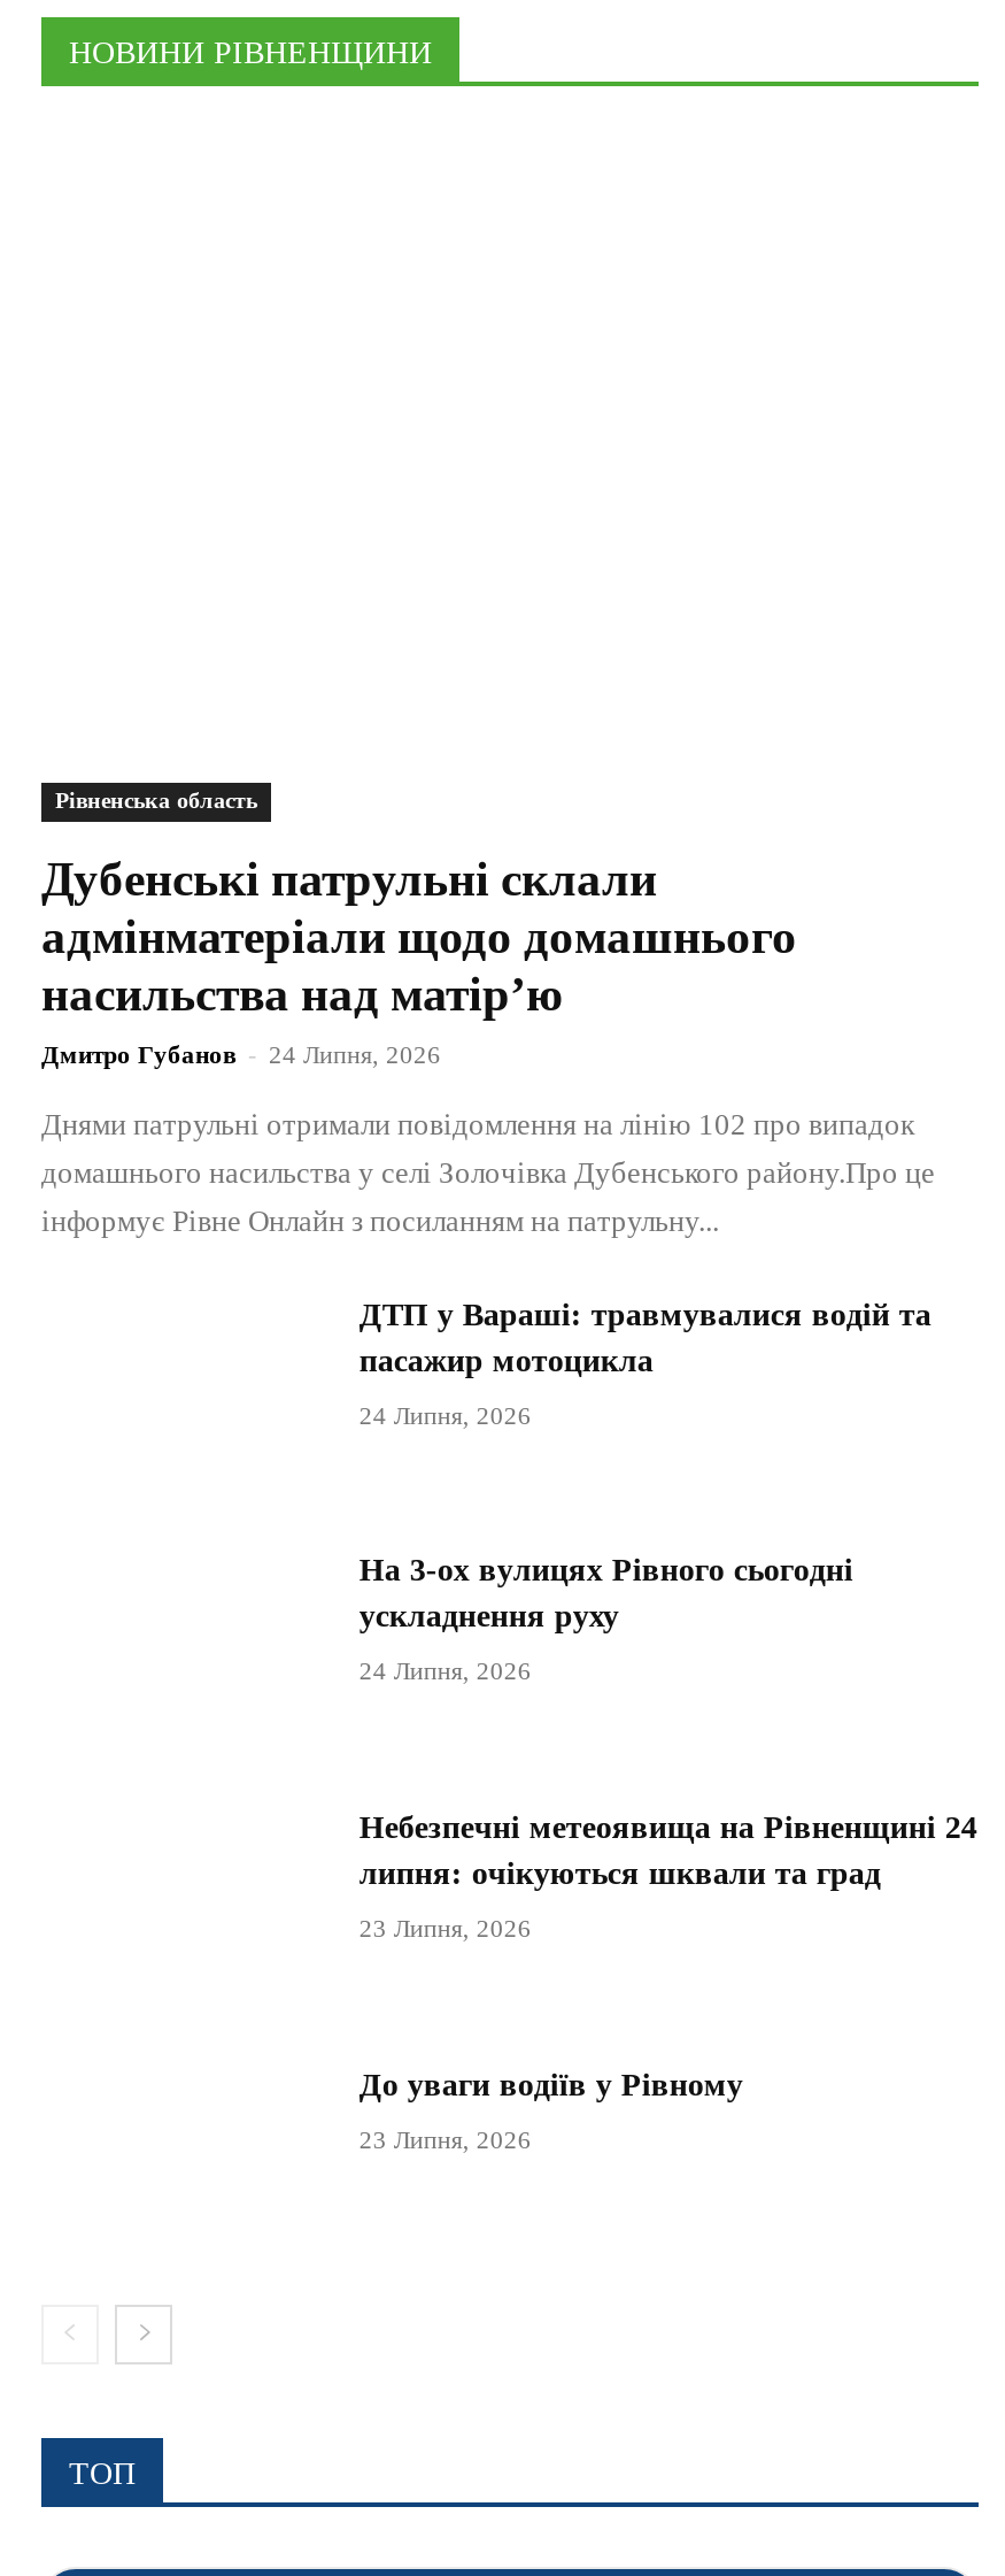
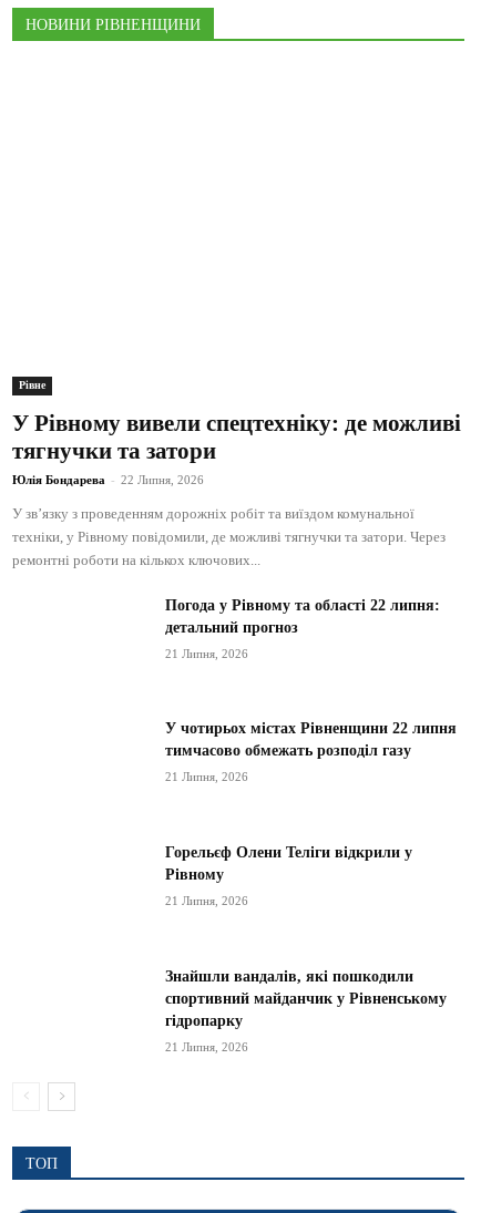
- Рівненська область
+ Рівне

- Дубенські патрульні склали
- адмінматеріали щодо домашнього
- насильства над матір’ю
- Дмитро Губанов - 24 Липня, 2026
+ У Рівному вивели спецтехніку: де можливі
+ тягнучки та затори
+ Юлія Бондарева - 22 Липня, 2026

- Днями патрульні отримали повідомлення на лінію 102 про випадок
- домашнього насильства у селі Золочівка Дубенського району.Про це
- інформує Рівне Онлайн з посиланням на патрульну...
+ У зв’язку з проведенням дорожніх робіт та виїздом комунальної
+ техніки, у Рівному повідомили, де можливі тягнучки та затори. Через
+ ремонтні роботи на кількох ключових...

- ДТП у Вараші: травмувалися водій та
- пасажир мотоцикла
+ Погода у Рівному та області 22 липня:
+ детальний прогноз

- 24 Липня, 2026
+ 21 Липня, 2026

- На 3-ох вулицях Рівного сьогодні
- ускладнення руху
+ У чотирьох містах Рівненщини 22 липня
+ тимчасово обмежать розподіл газу

- 24 Липня, 2026
+ 21 Липня, 2026

- Небезпечні метеоявища на Рівненщині 24
- липня: очікуються шквали та град
+ Горельєф Олени Теліги відкрили у
+ Рівному

- 23 Липня, 2026
+ 21 Липня, 2026

- До уваги водіїв у Рівному
+ Знайшли вандалів, які пошкодили
+ спортивний майданчик у Рівненському
+ гідропарку

- 23 Липня, 2026
+ 21 Липня, 2026
